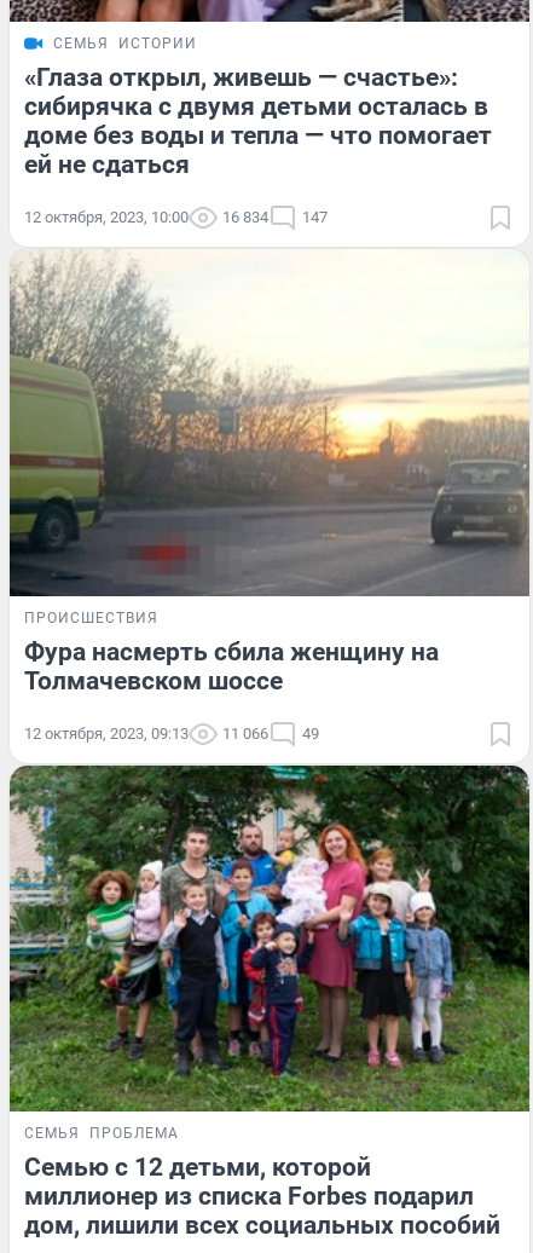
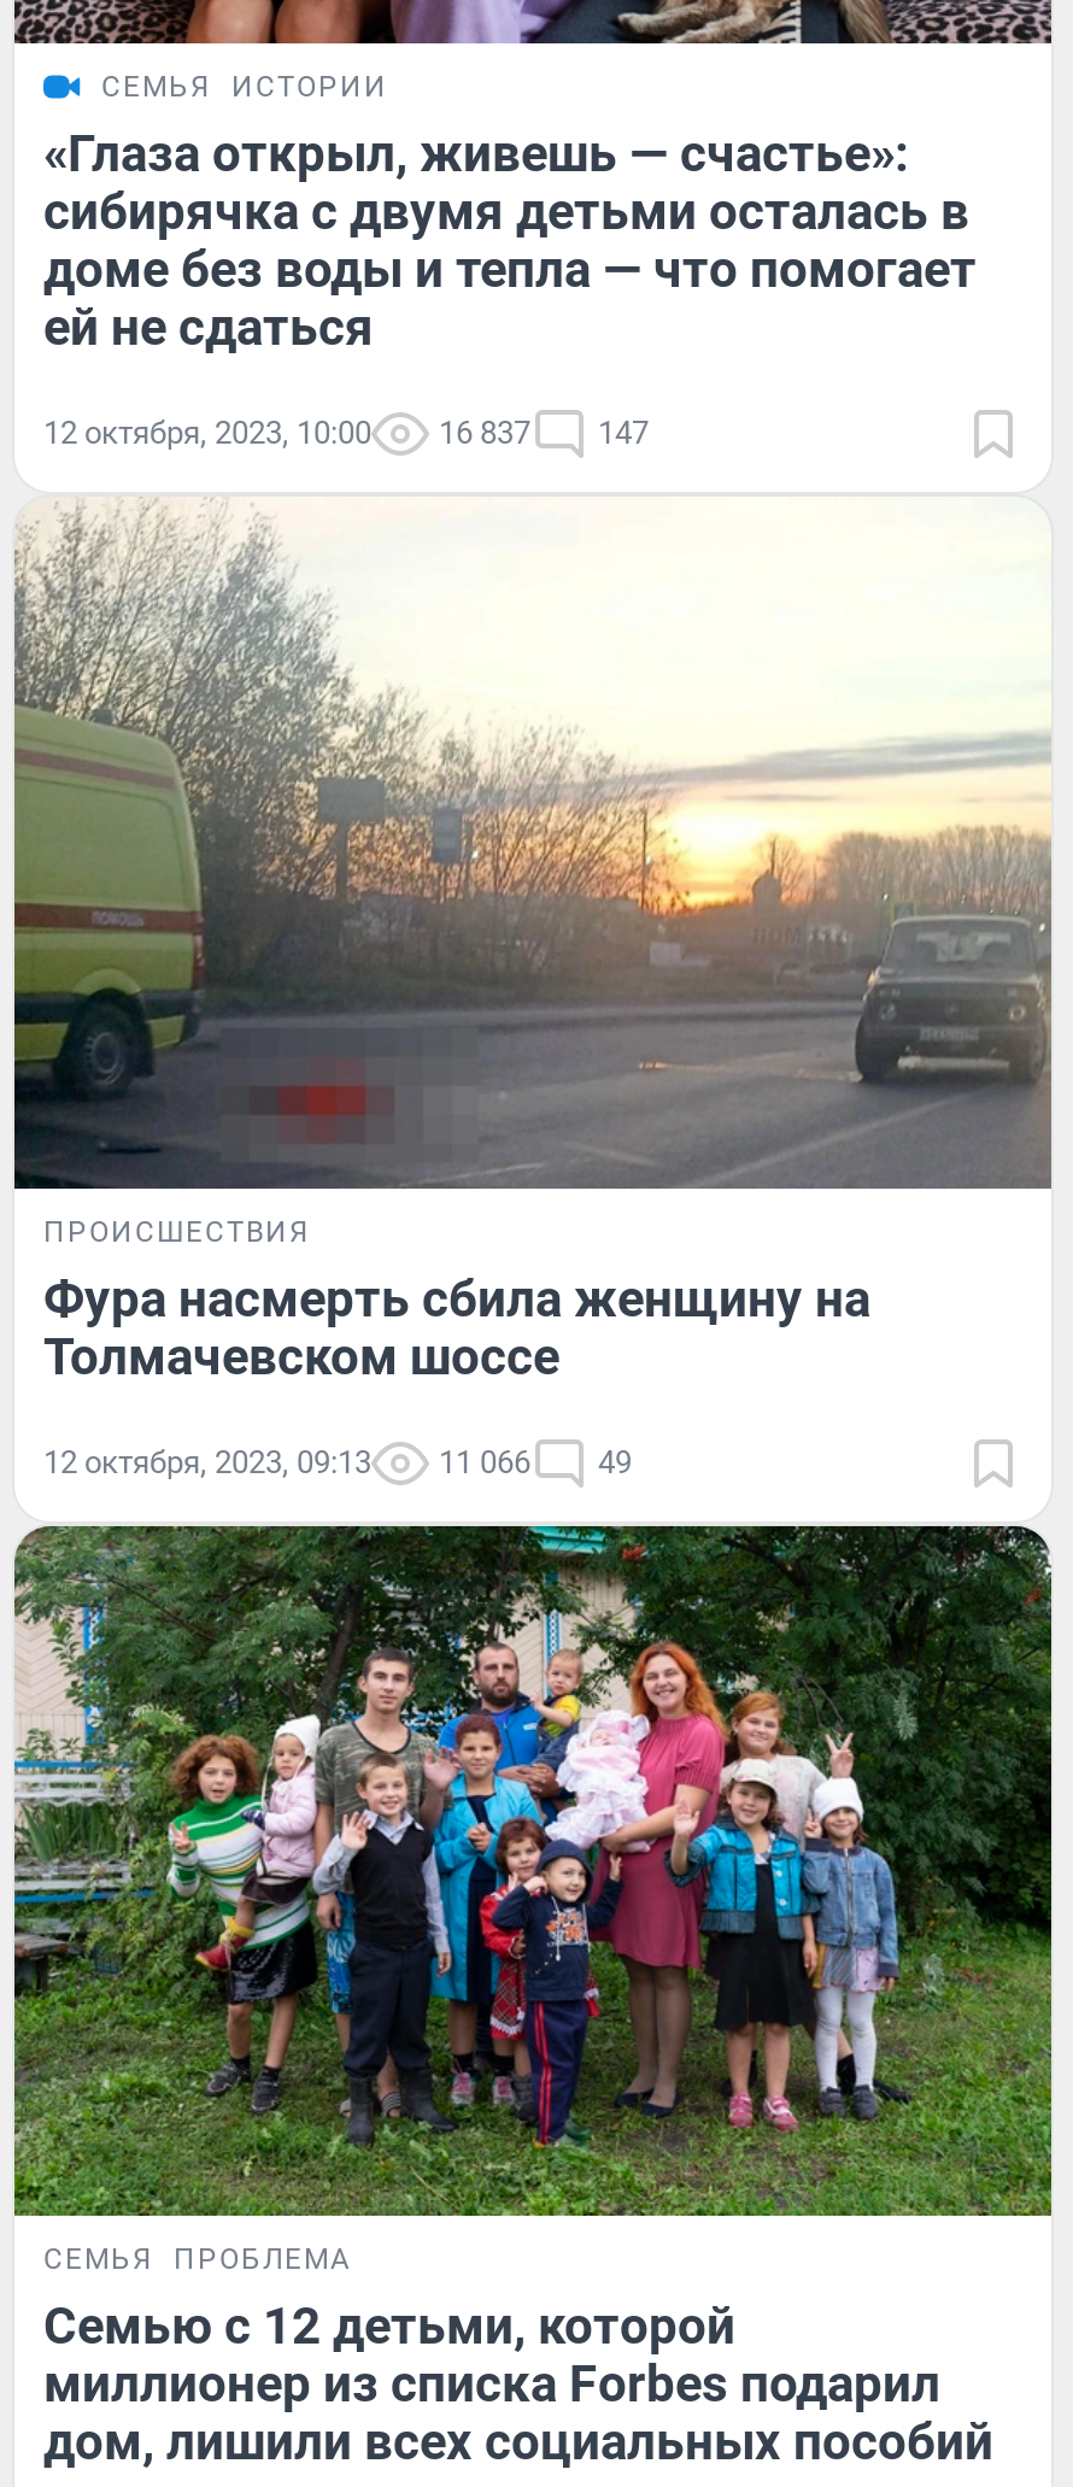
- 12 октября, 2023, 10:00 16 834 147
+ 12 октября, 2023, 10:00 16 837 147
